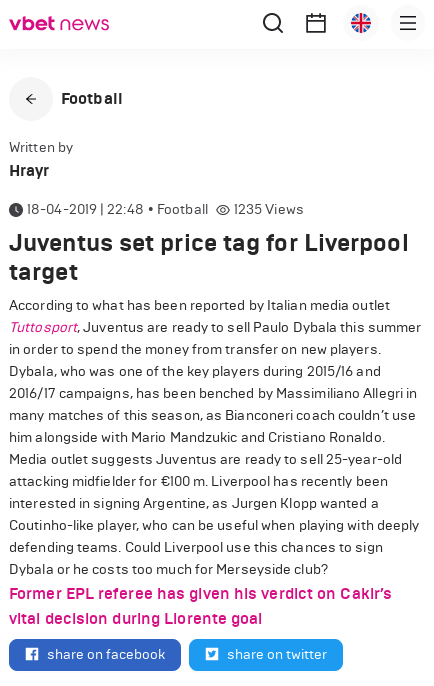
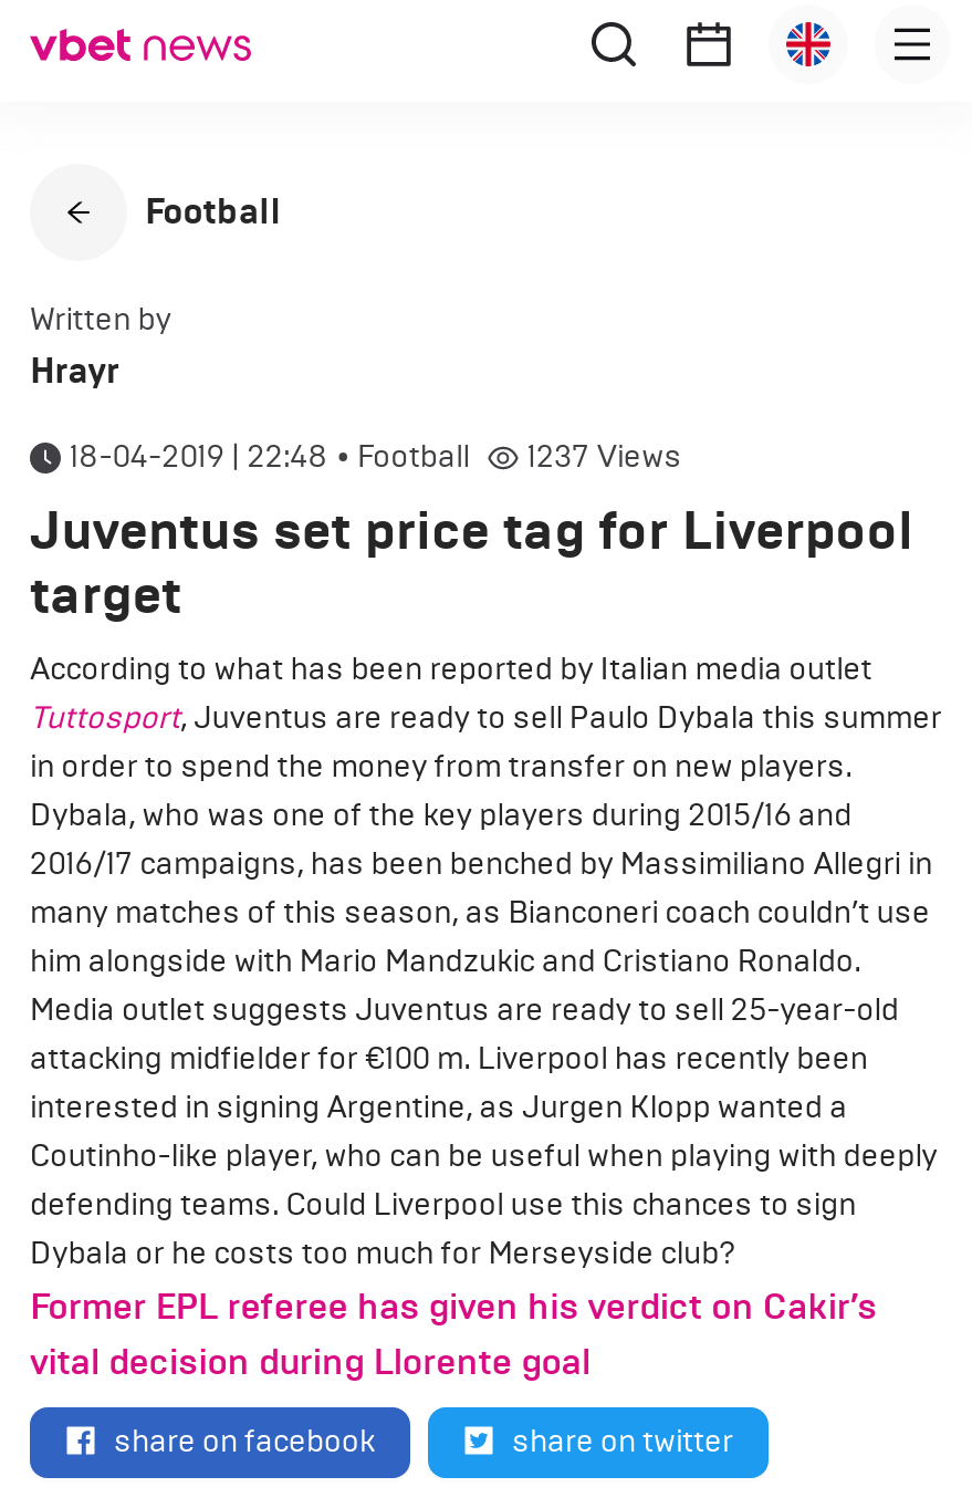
- 1235 Views
+ 1237 Views
